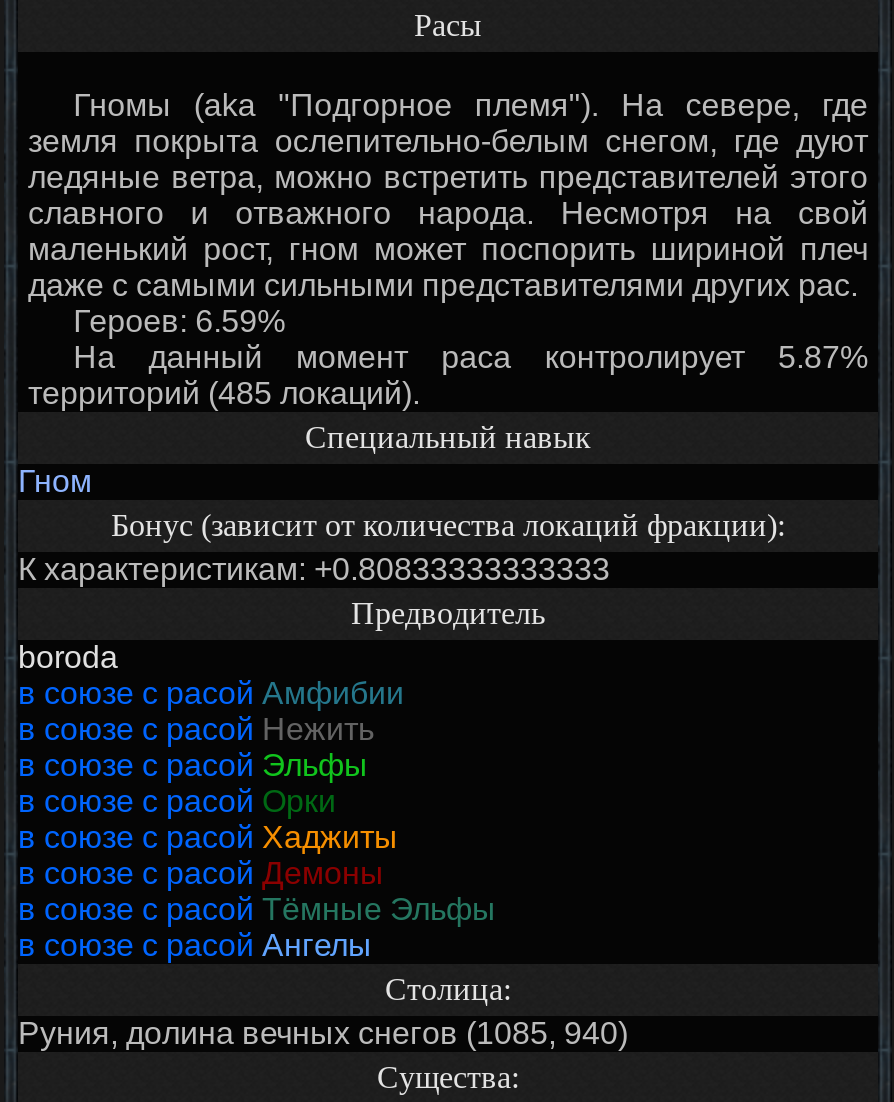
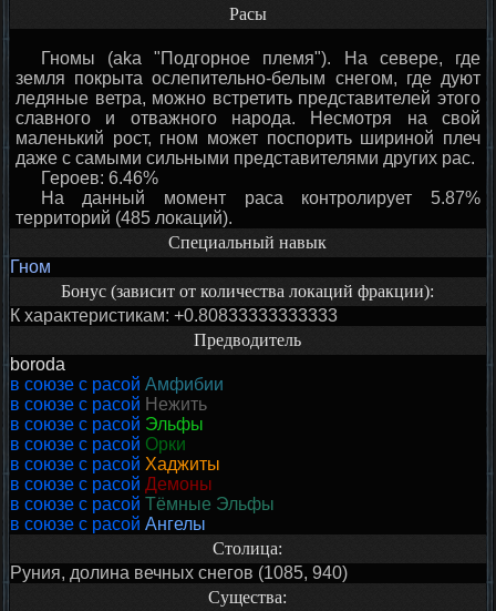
- Героев: 6.59%
+ Героев: 6.46%
